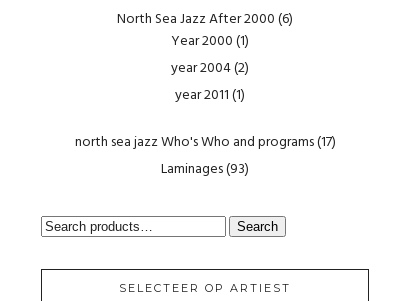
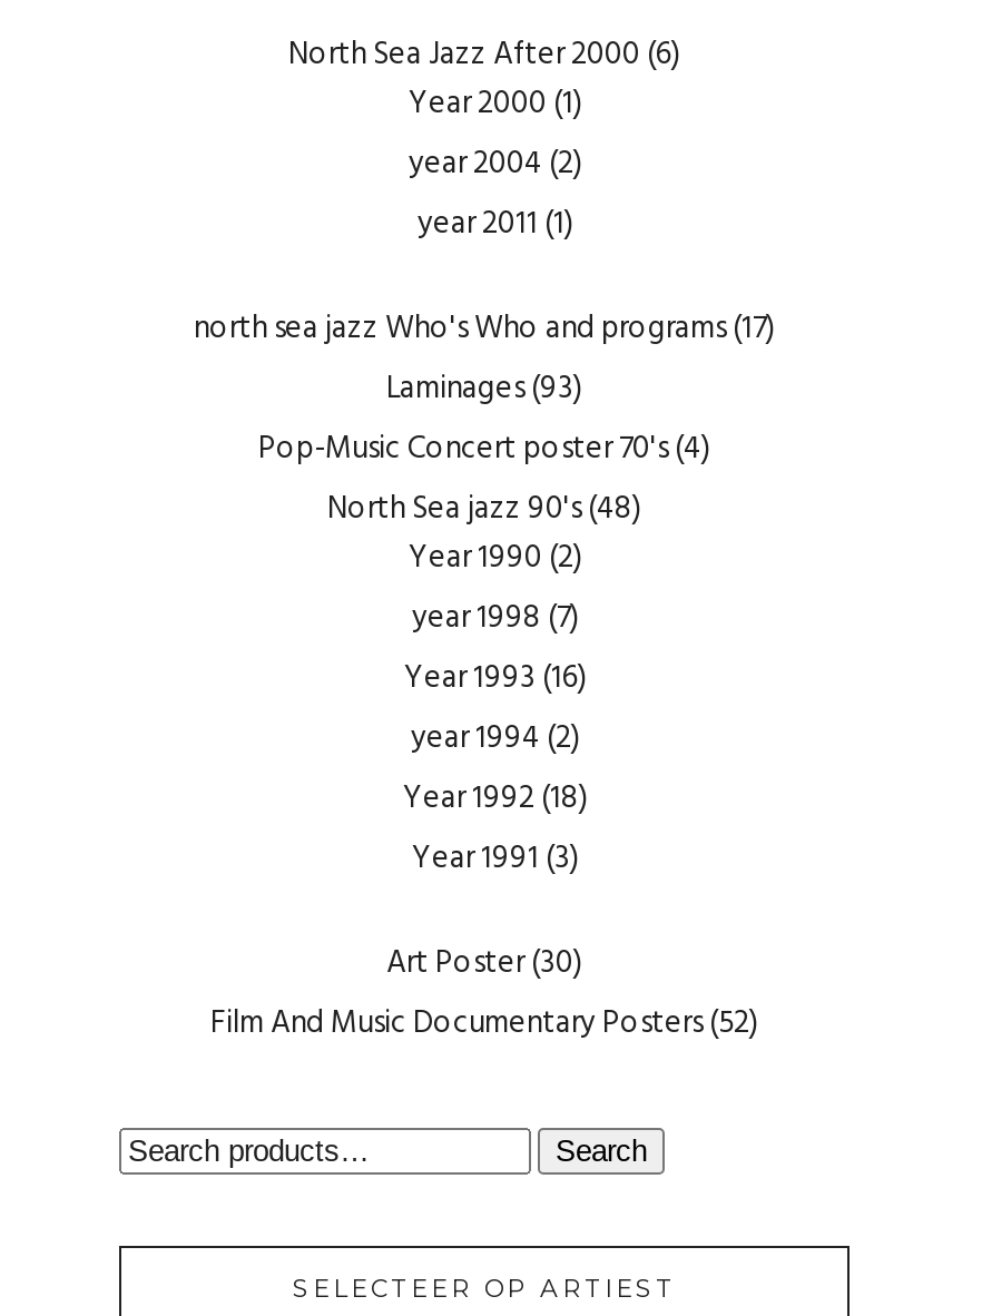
+ Pop-Music Concert poster 70's (4)
+ North Sea jazz 90's (48)
+ Year 1990 (2)
+ year 1998 (7)
+ Year 1993 (16)
+ year 1994 (2)
+ Year 1992 (18)
+ Year 1991 (3)
+ Art Poster (30)
+ Film And Music Documentary Posters (52)
